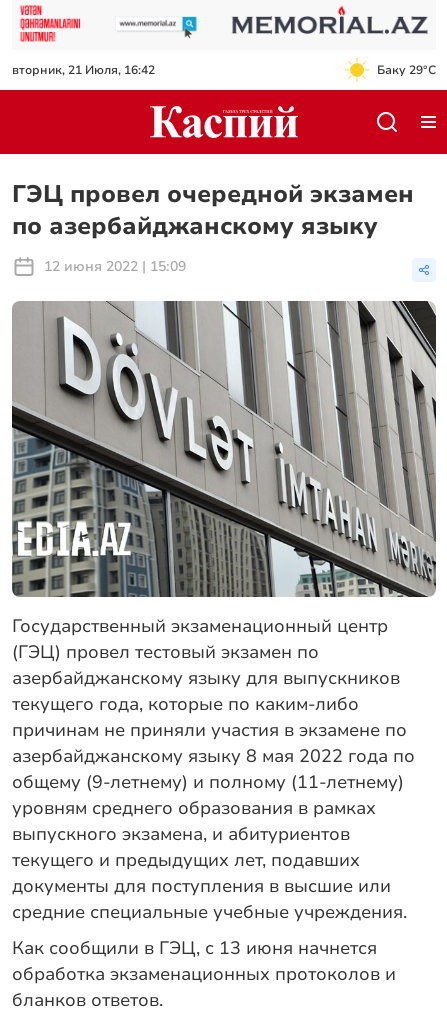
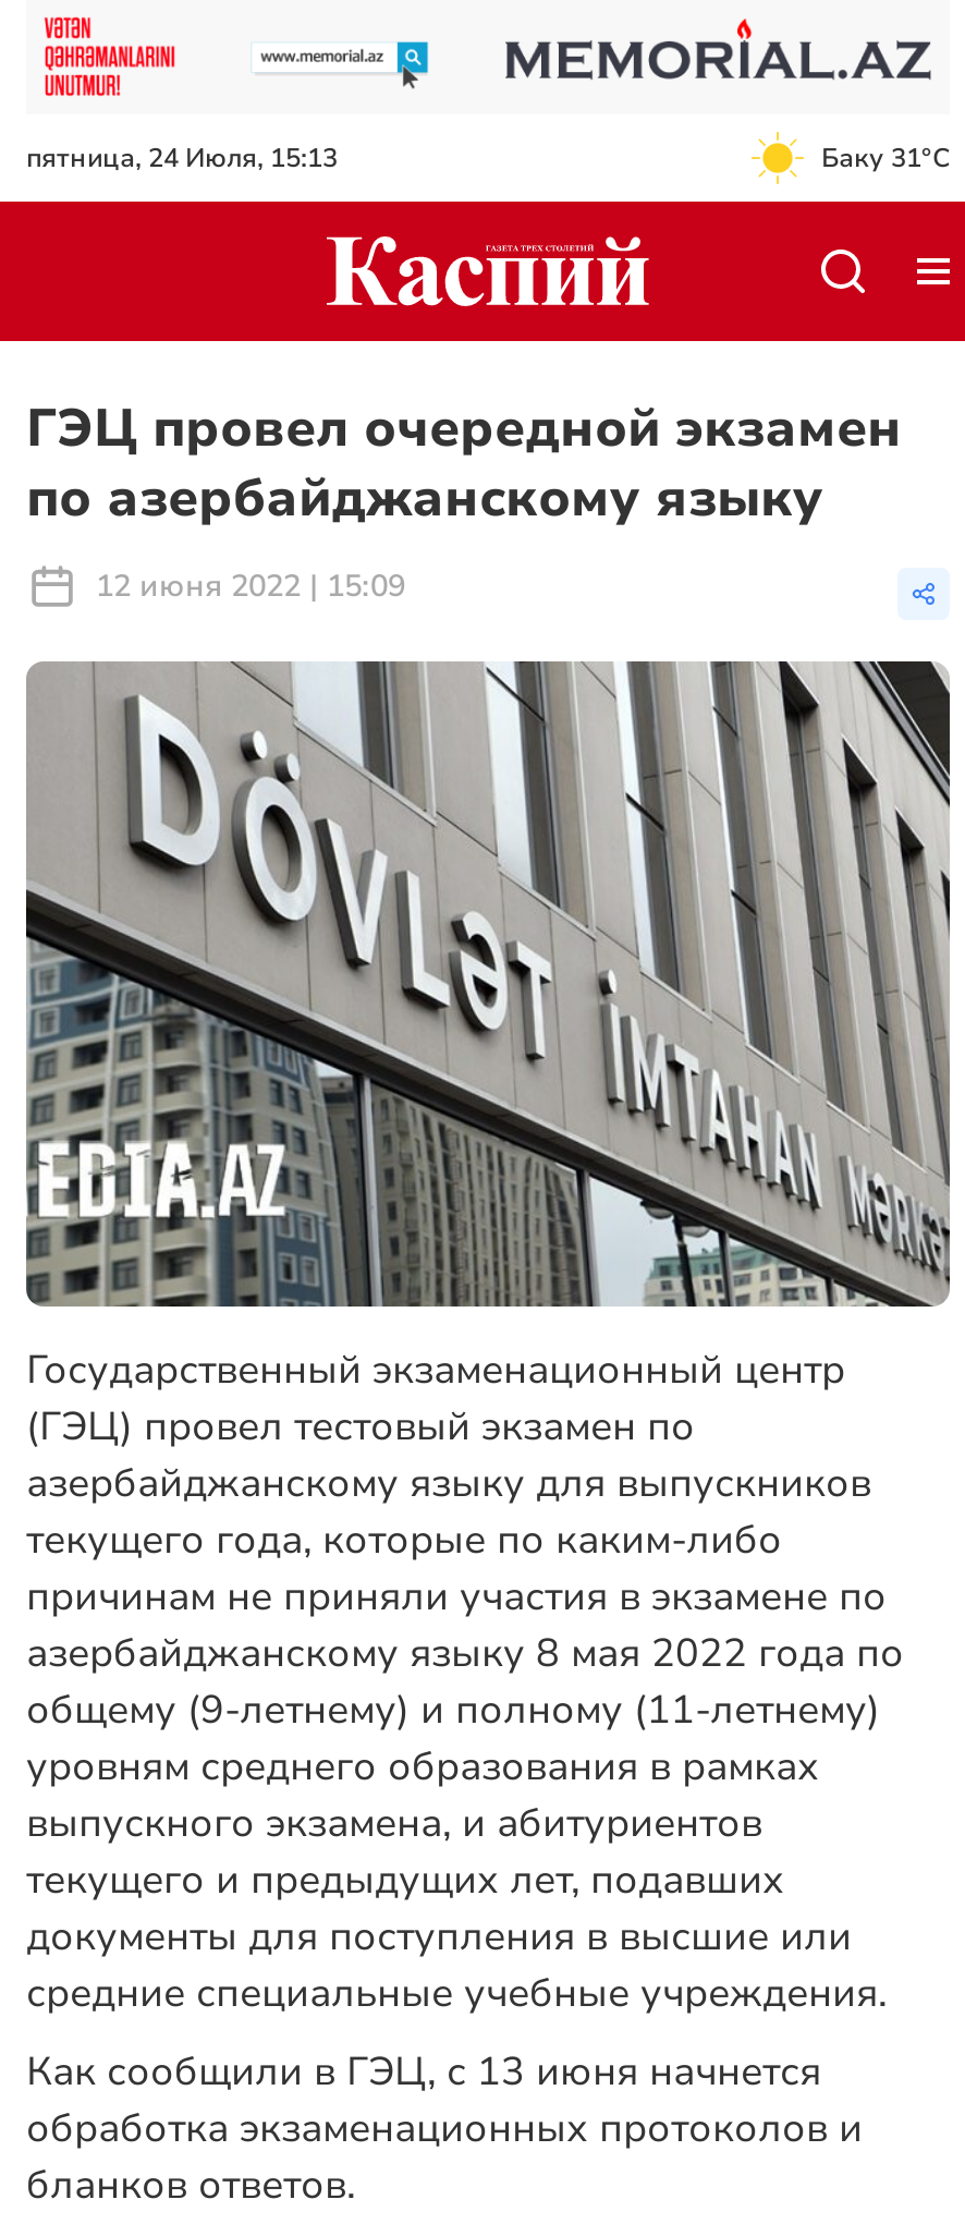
- вторник, 21 Июля, 16:42
+ пятница, 24 Июля, 15:13

- Баку 29°C
+ Баку 31°C
